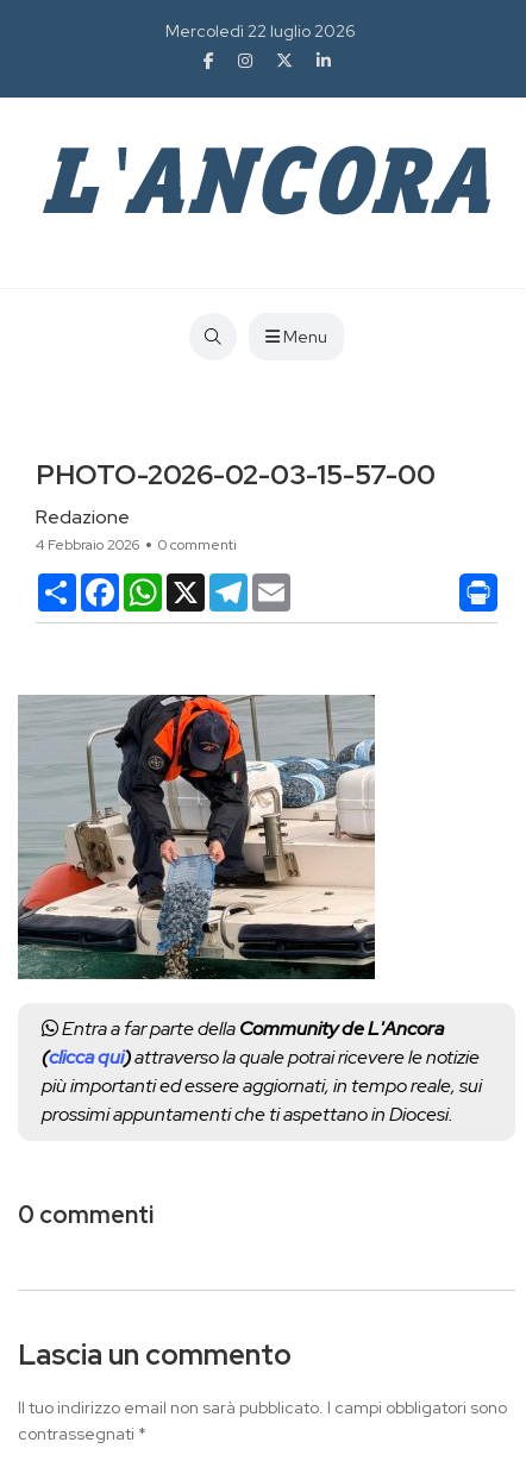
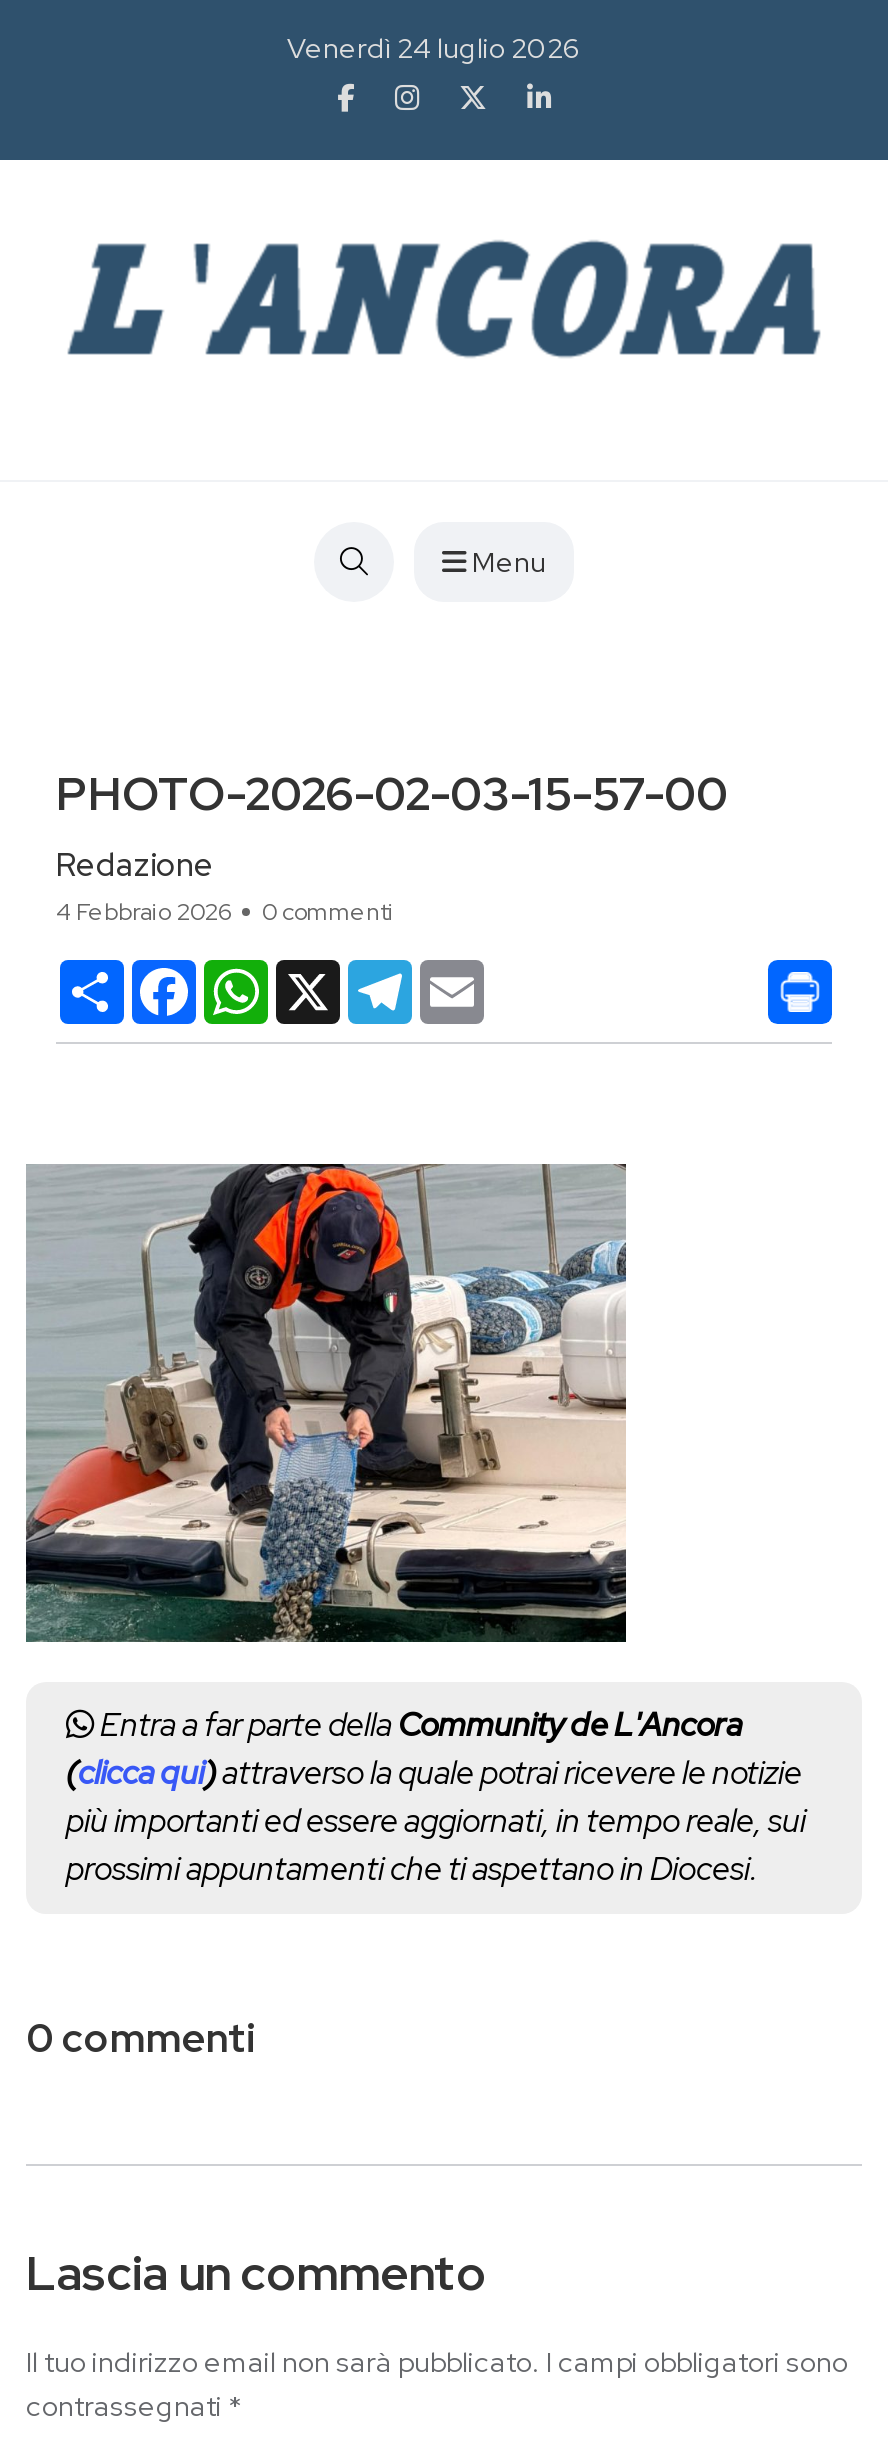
- Mercoledì 22 luglio 2026
+ Venerdì 24 luglio 2026
